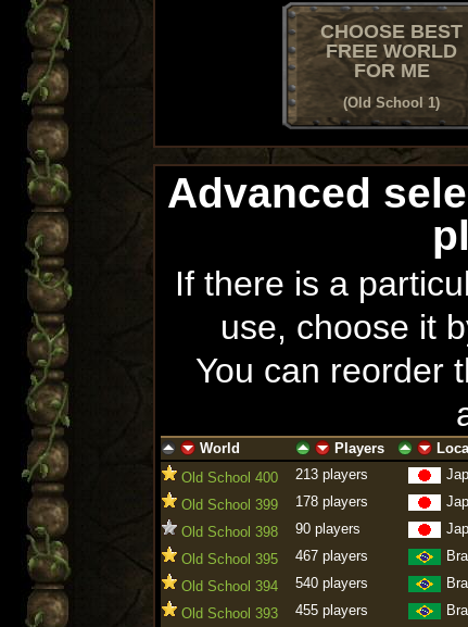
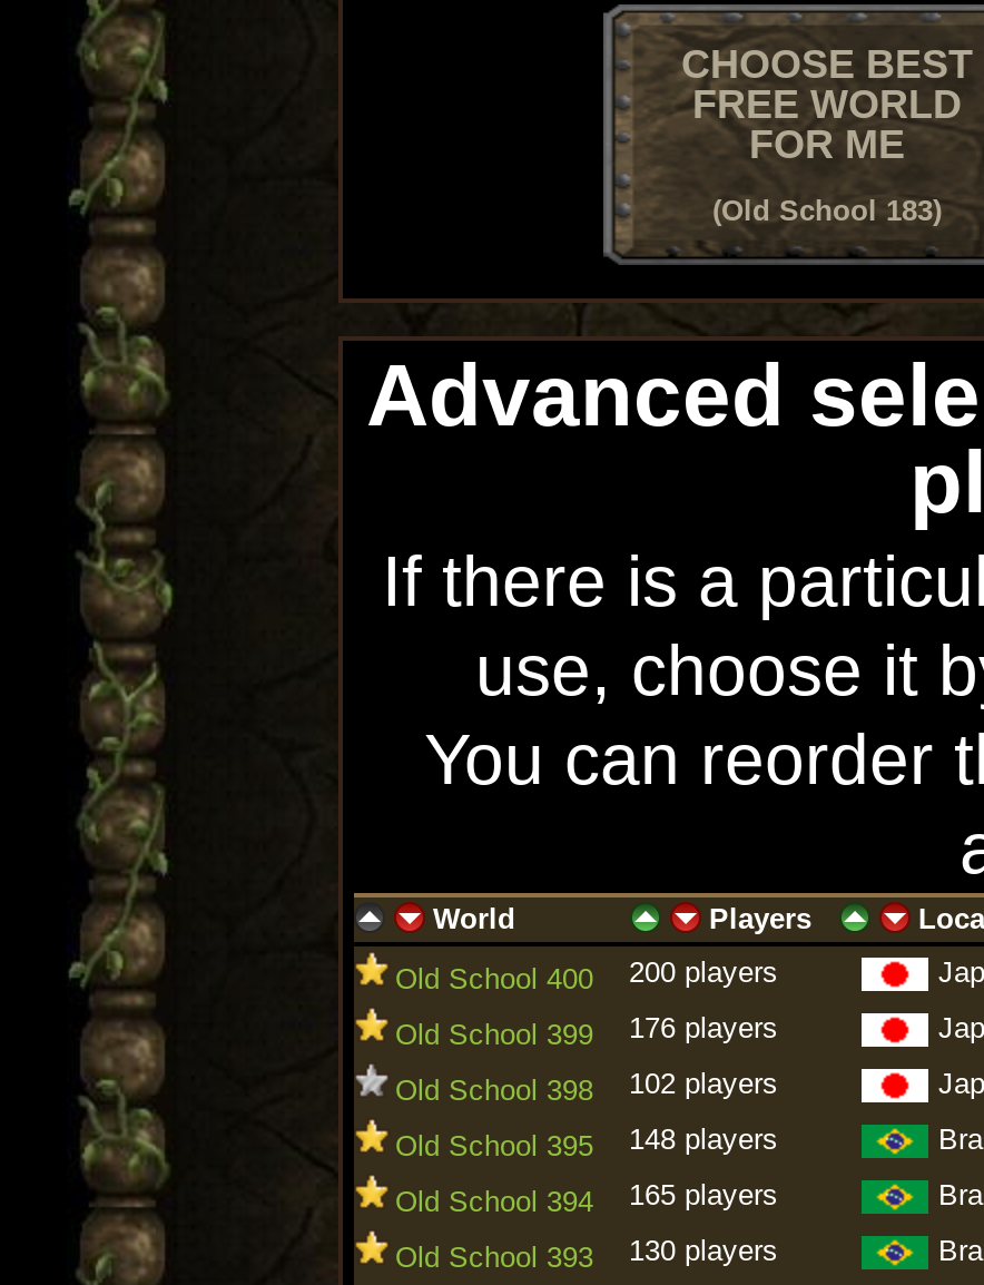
- (Old School 1)
+ (Old School 183)

- Old School 400 213 players
+ Old School 400 200 players

- Old School 399 178 players
+ Old School 399 176 players

- Old School 398 90 players
+ Old School 398 102 players

- Old School 395 467 players
+ Old School 395 148 players

- Old School 394 540 players
+ Old School 394 165 players

- Old School 393 455 players
+ Old School 393 130 players
